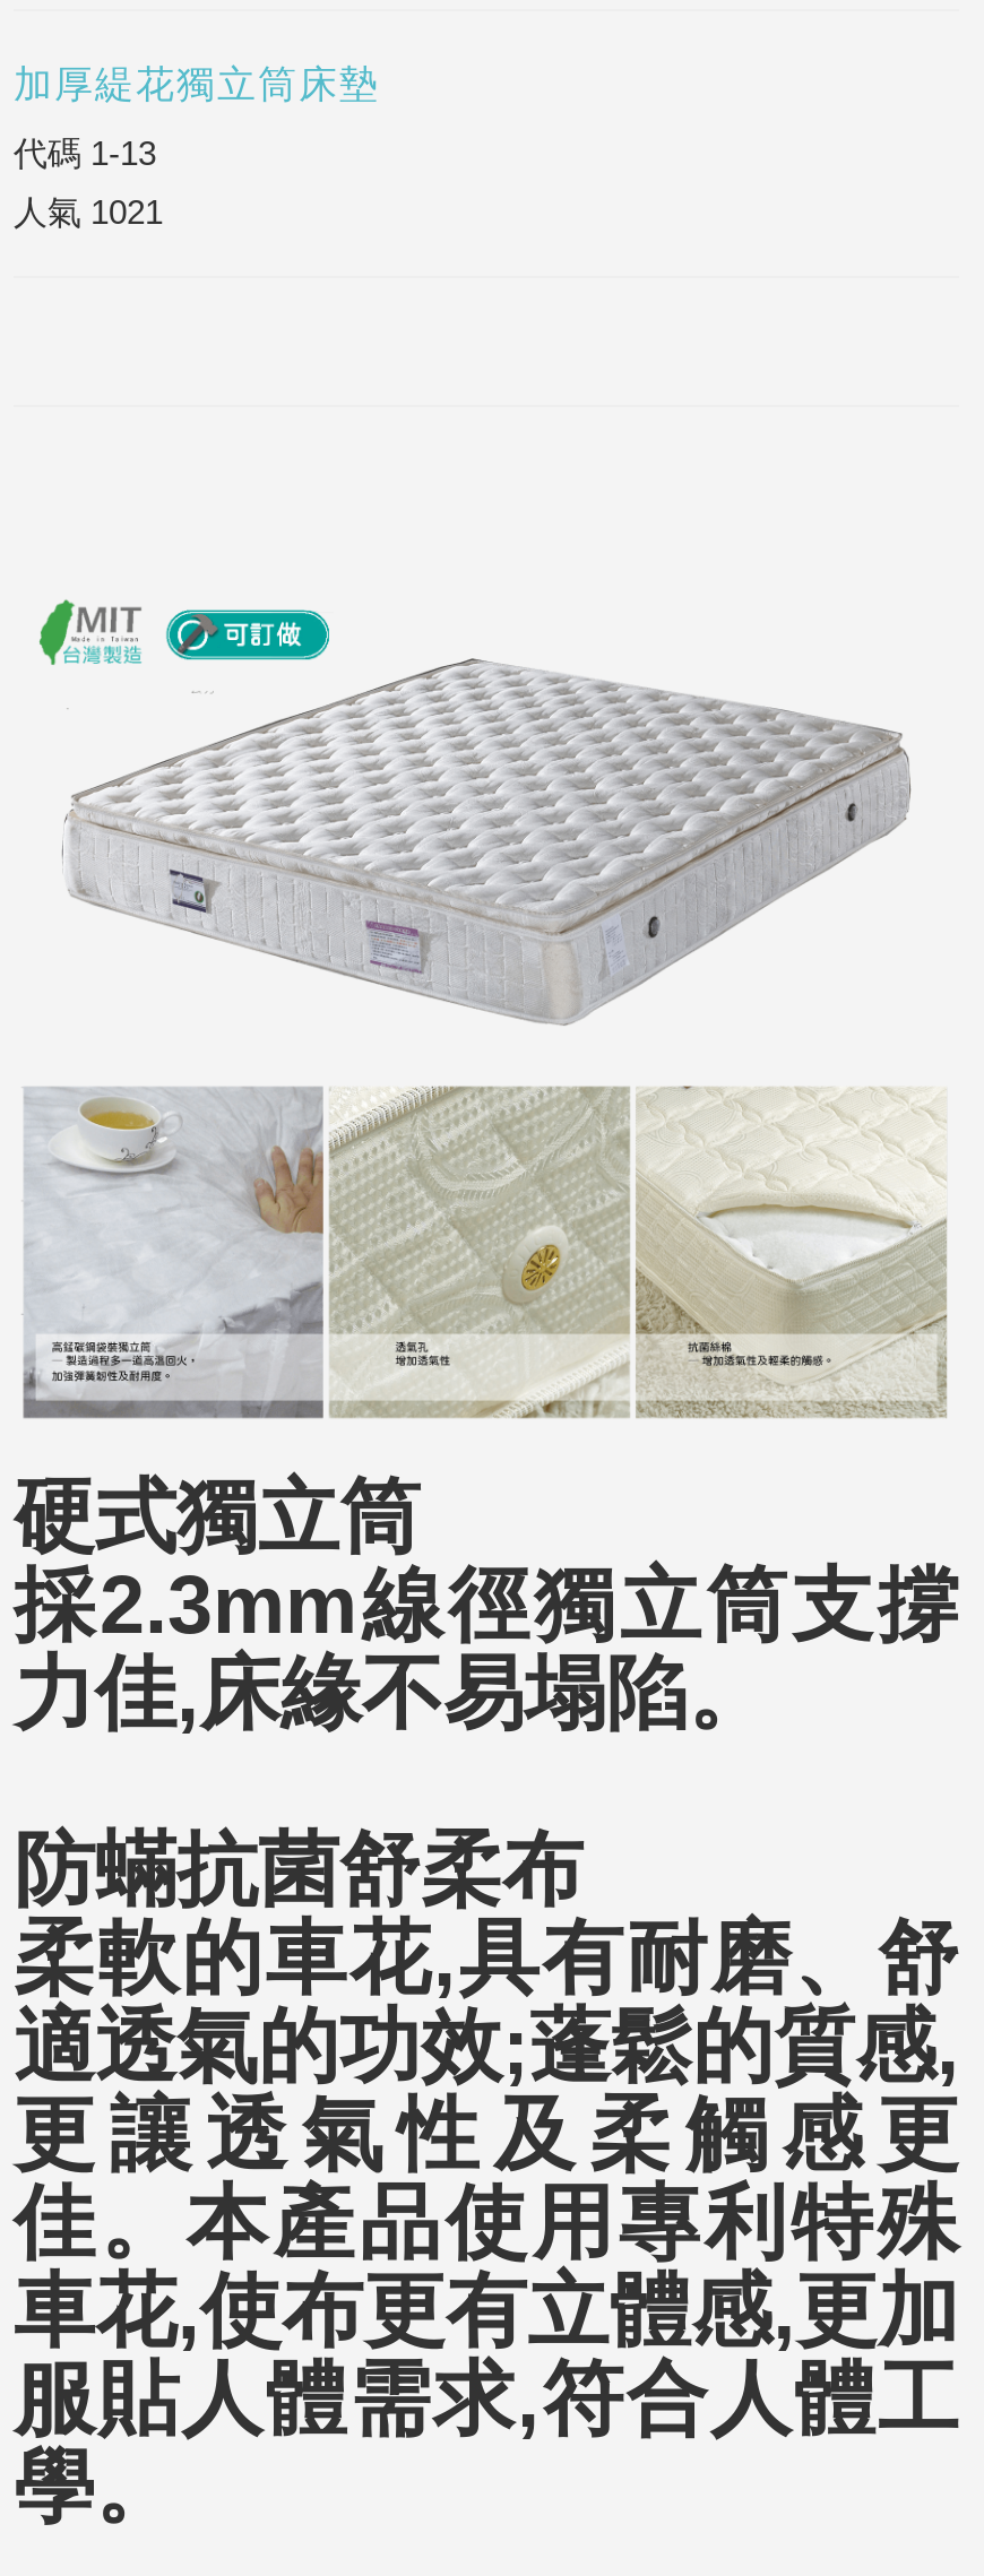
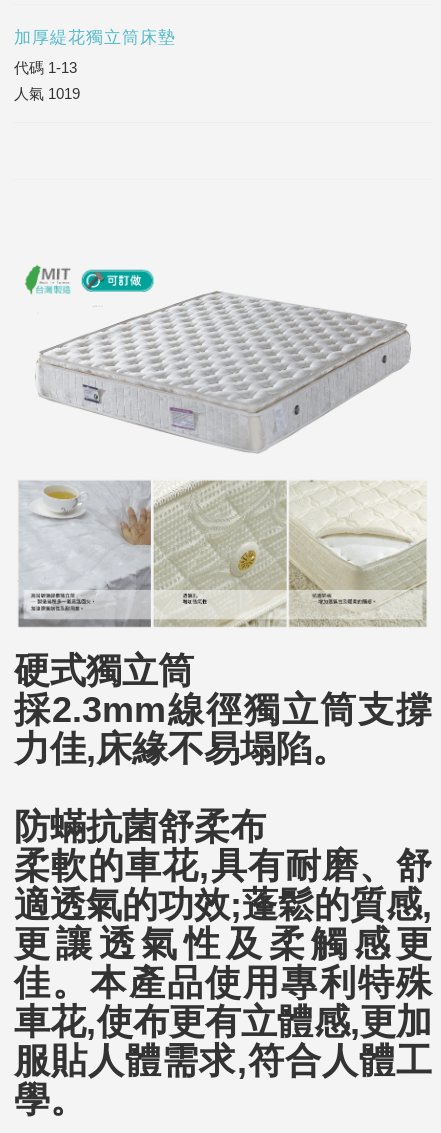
- 人氣1021
+ 人氣1019
